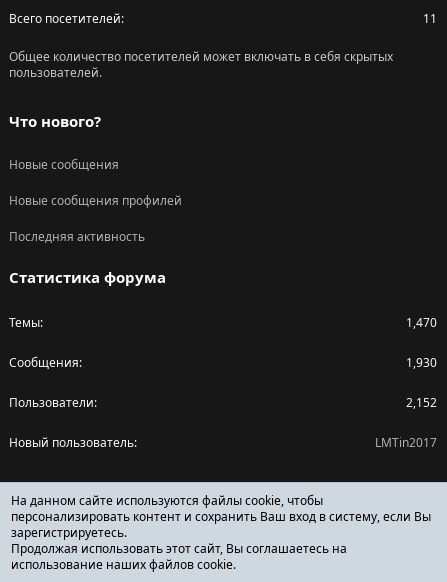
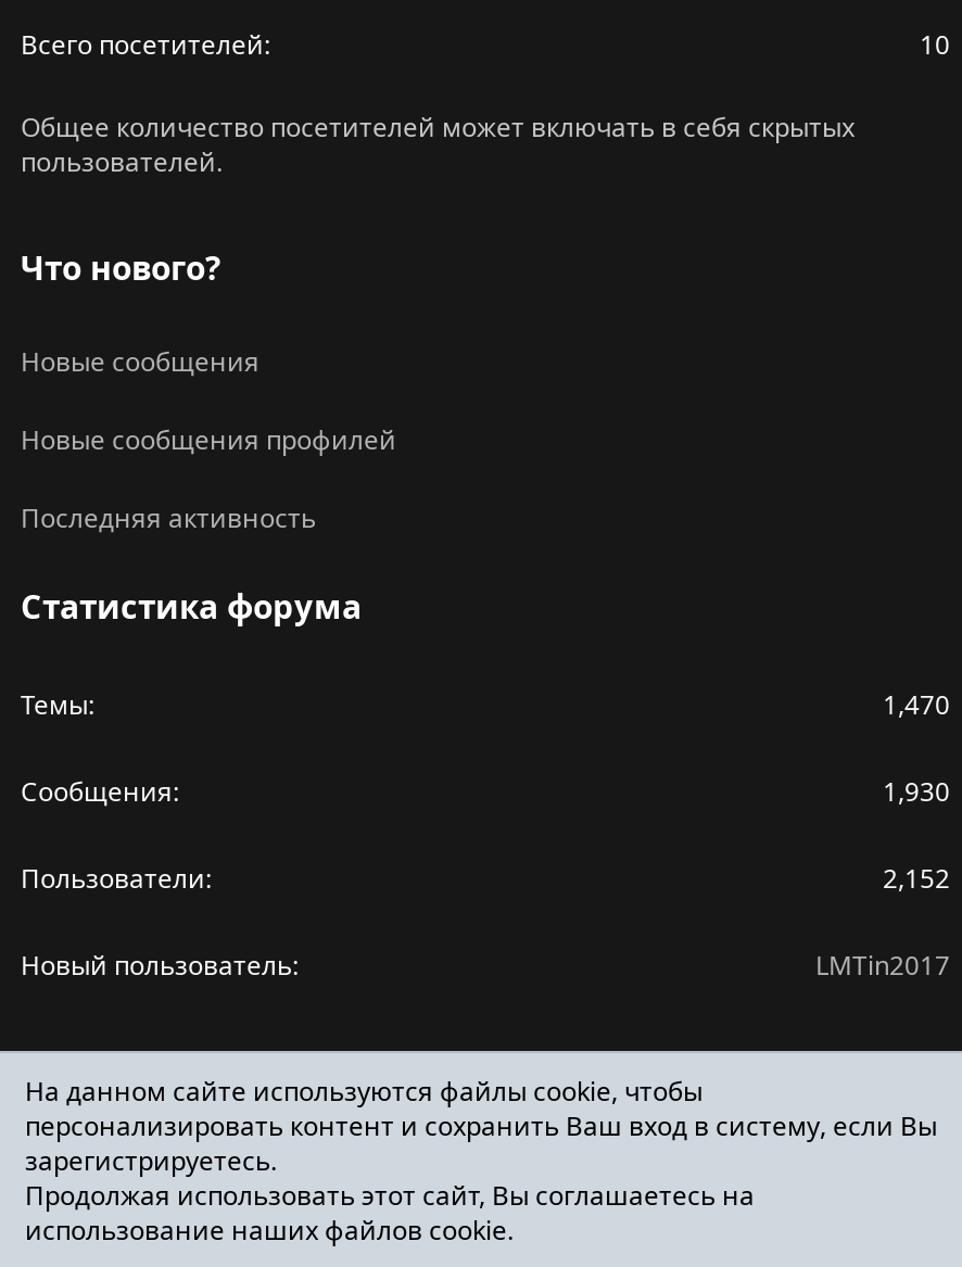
- 11
+ 10
